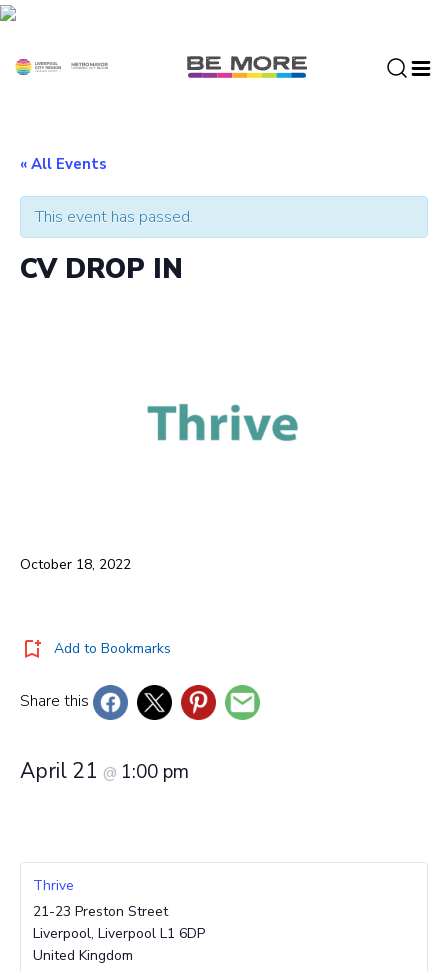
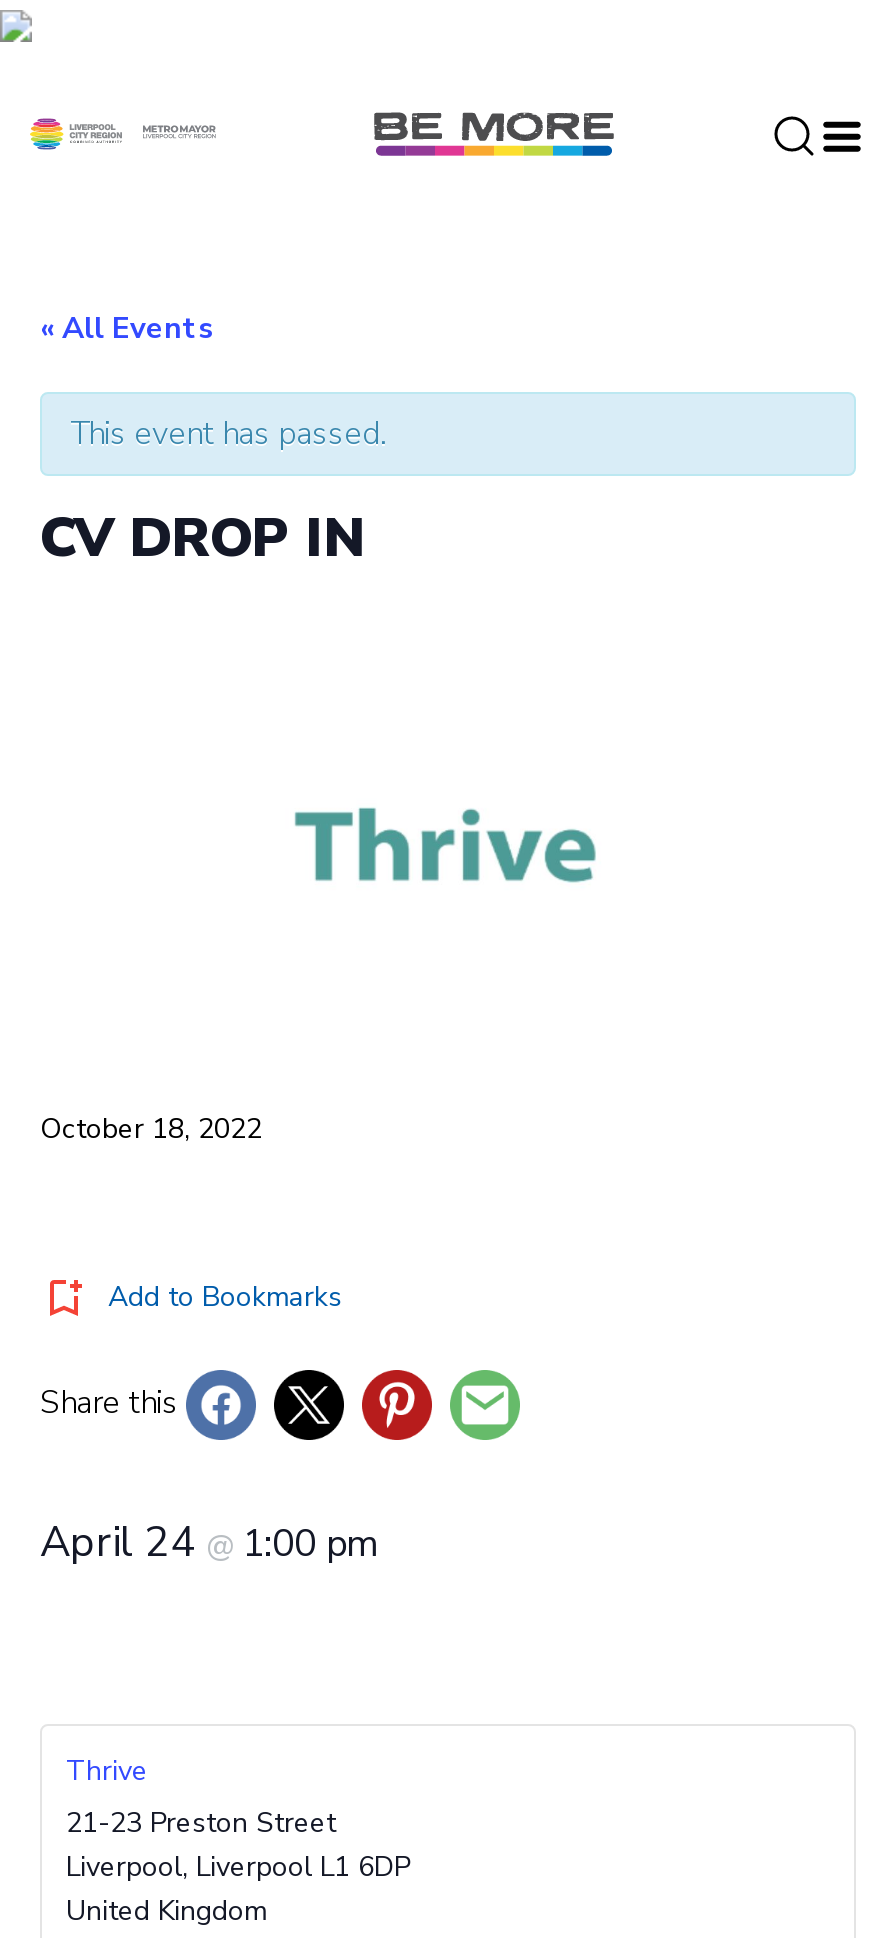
- April 21 @ 1:00 pm
+ April 24 @ 1:00 pm
